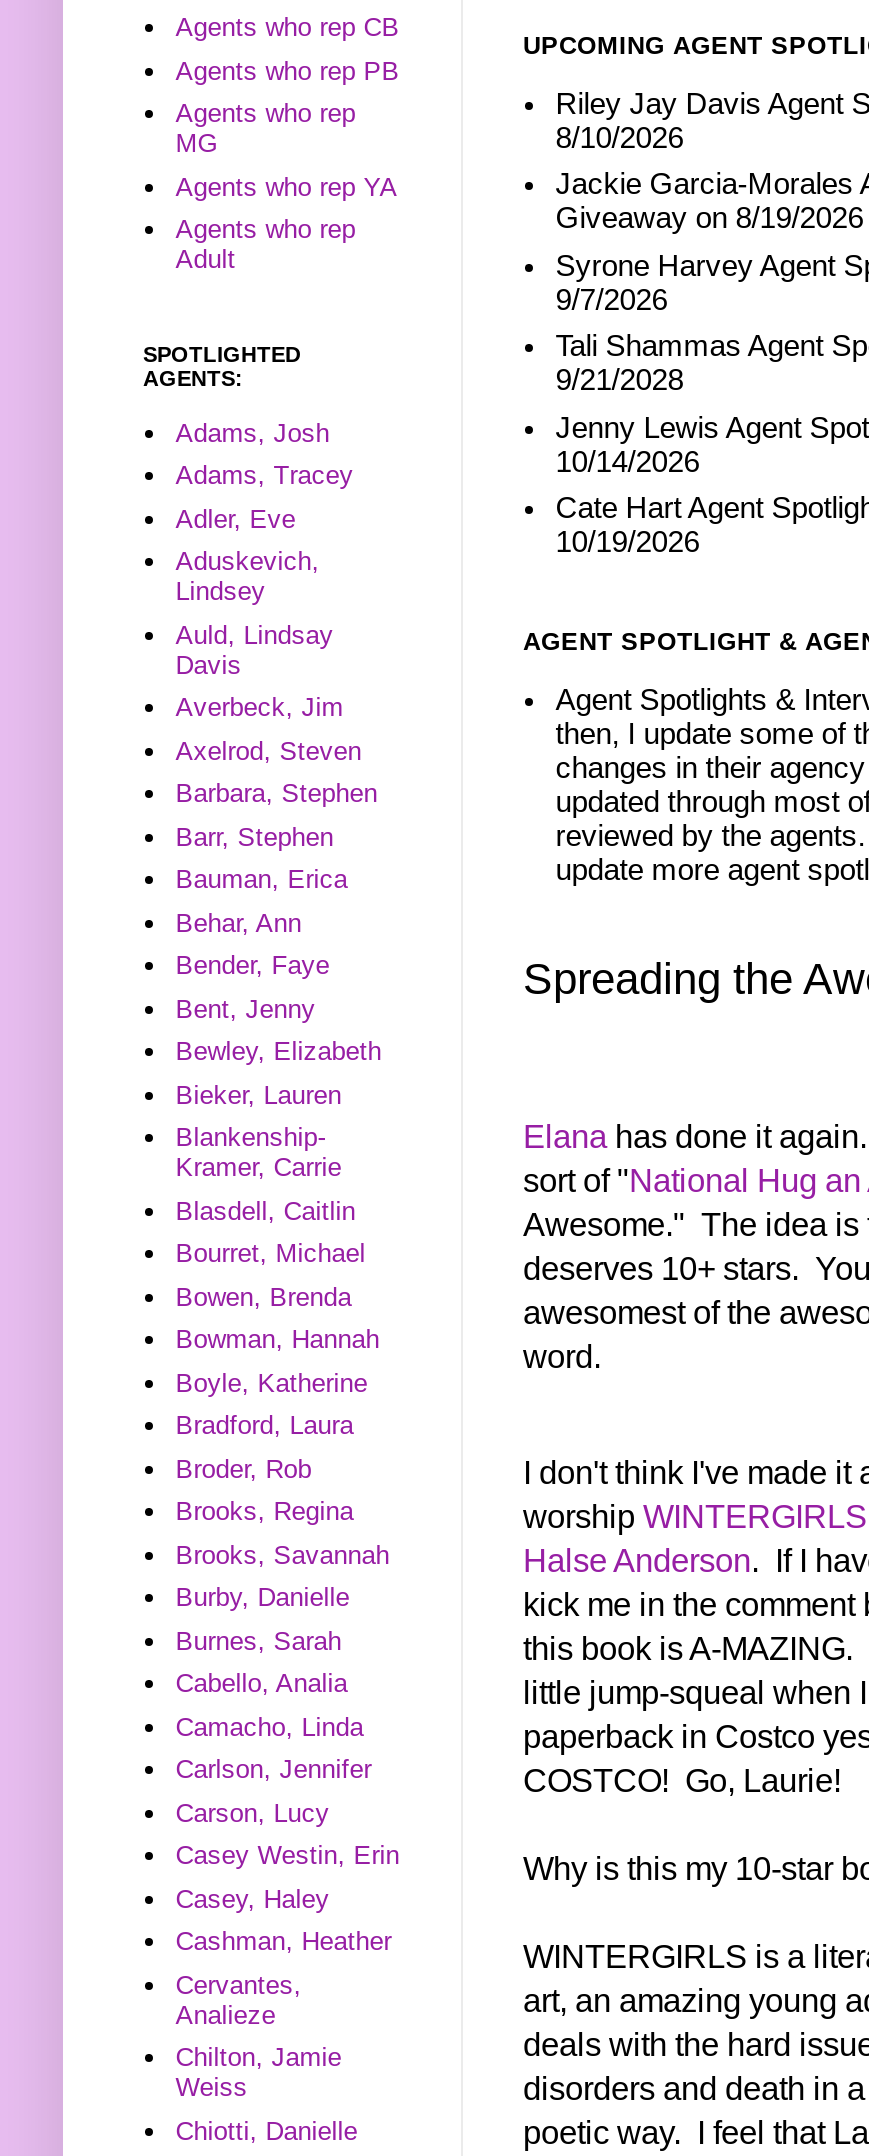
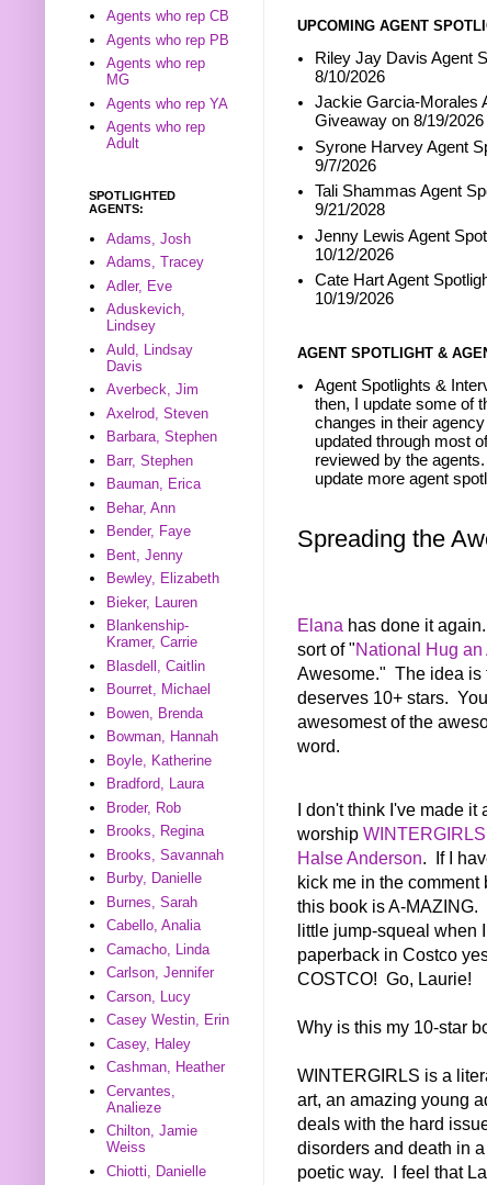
- 10/14/2026
+ 10/12/2026
